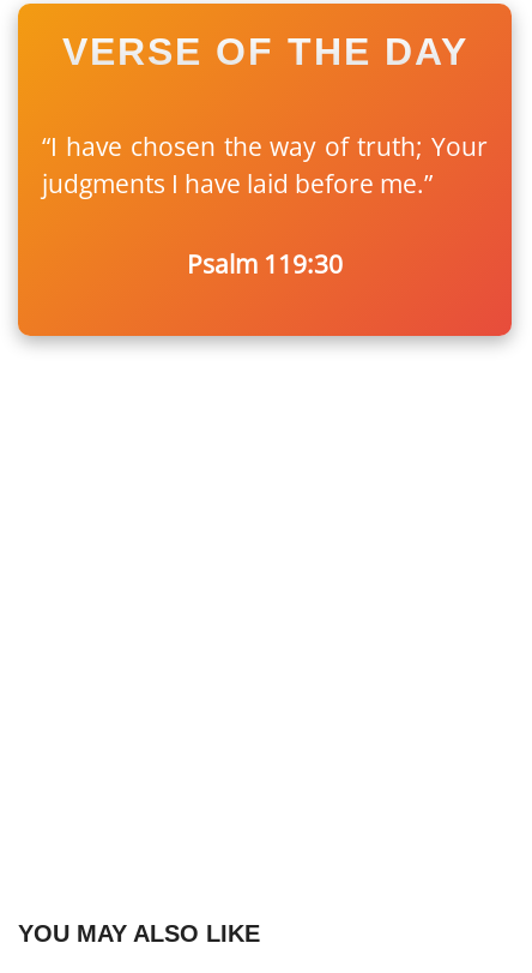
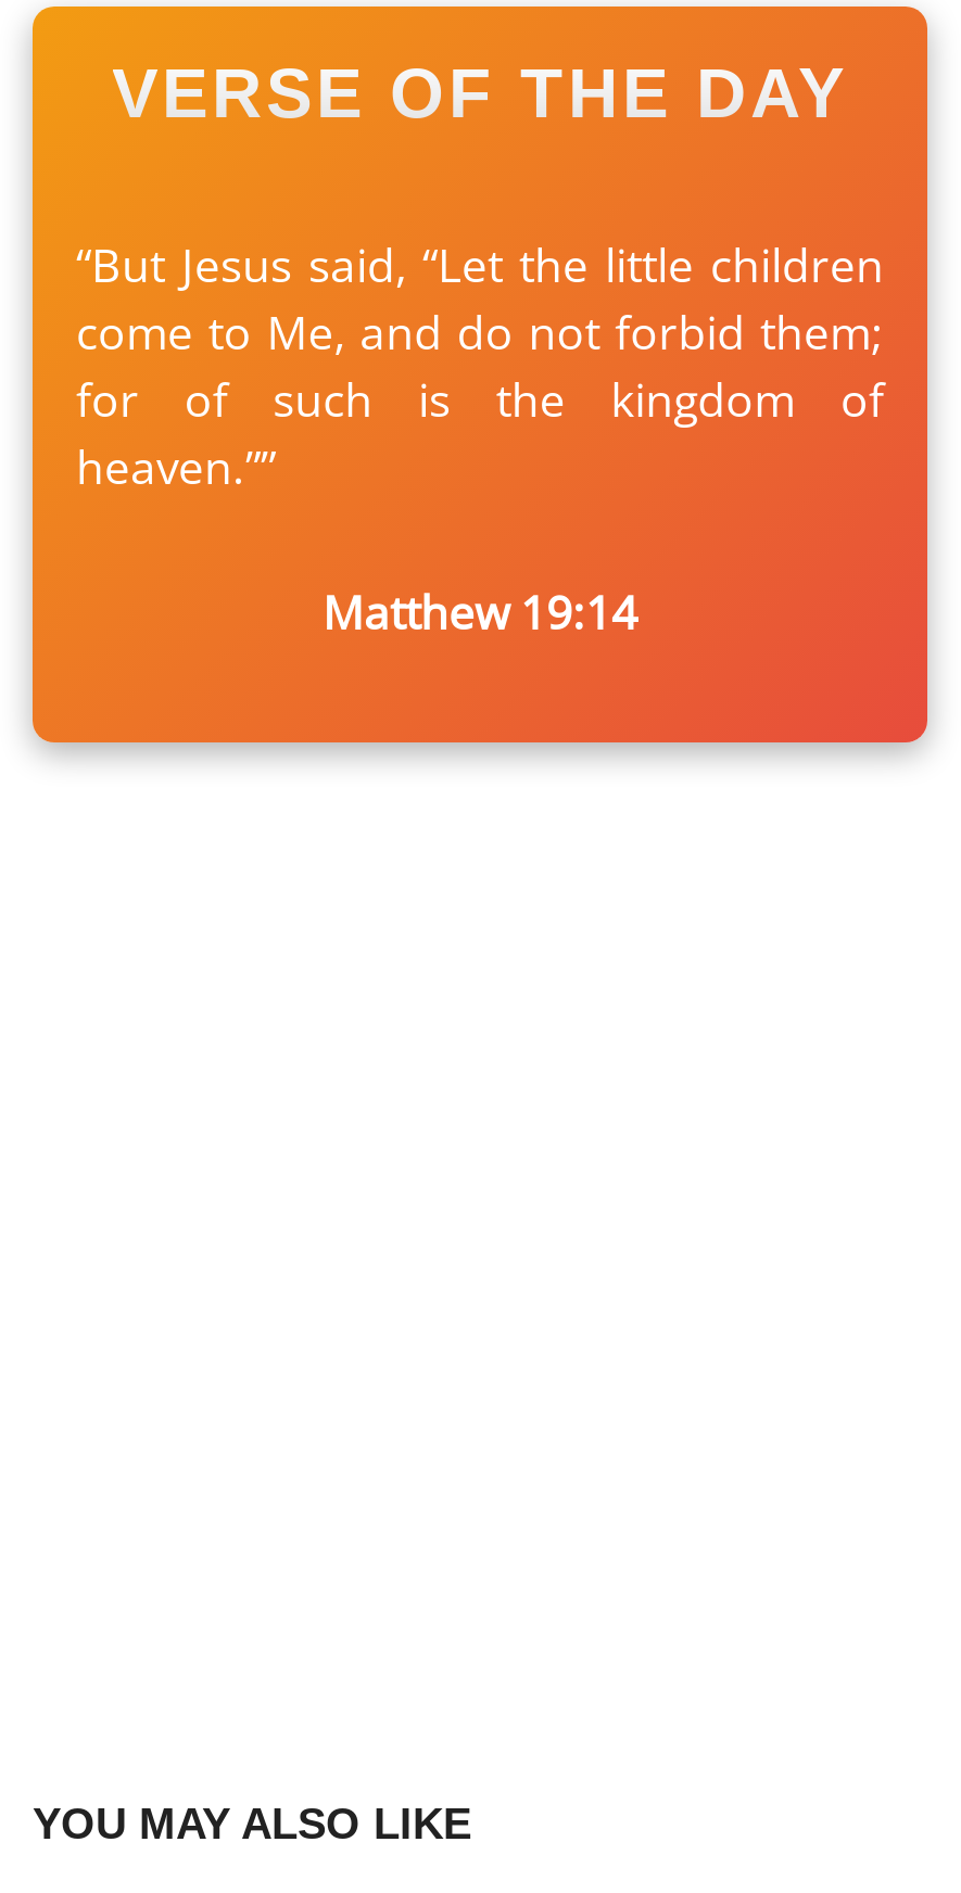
- “I have chosen the way of truth; Your
- judgments I have laid before me.”
+ “But Jesus said, “Let the little children
+ come to Me, and do not forbid them;
+ for of such is the kingdom of
+ heaven.””

- Psalm 119:30
+ Matthew 19:14
